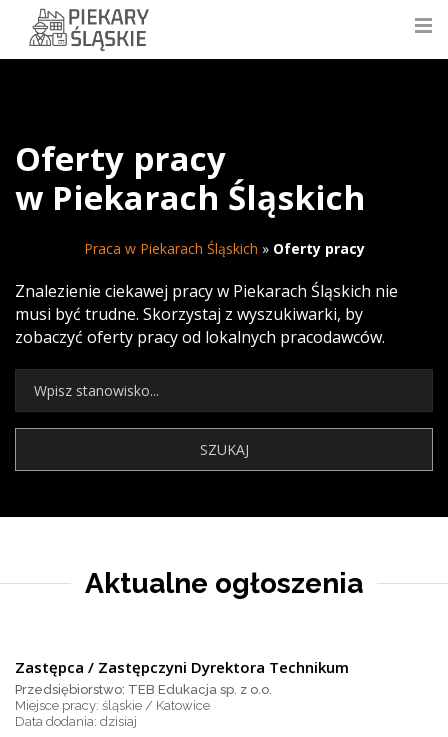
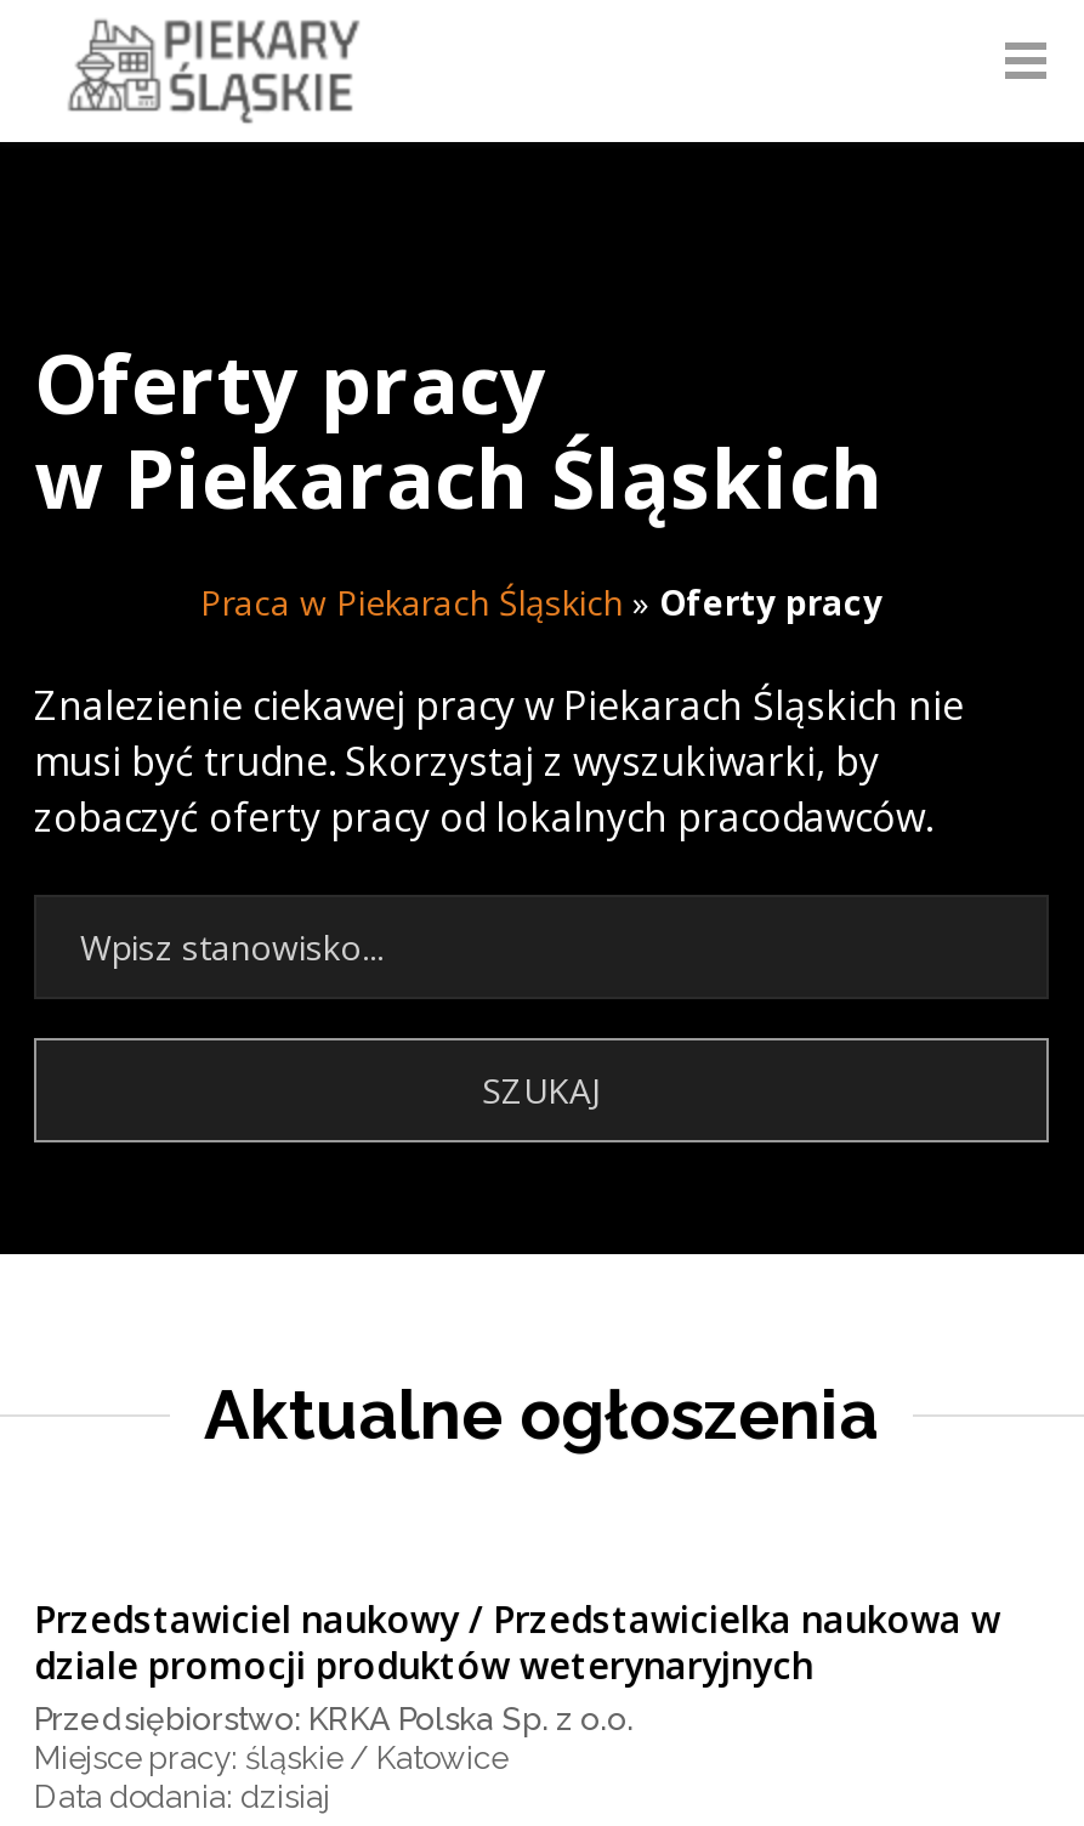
- Zastępca / Zastępczyni Dyrektora Technikum
- Przedsiębiorstwo: TEB Edukacja sp. z o.o.
+ Przedstawiciel naukowy / Przedstawicielka naukowa w
+ dziale promocji produktów weterynaryjnych
+ Przedsiębiorstwo: KRKA Polska Sp. z o.o.
